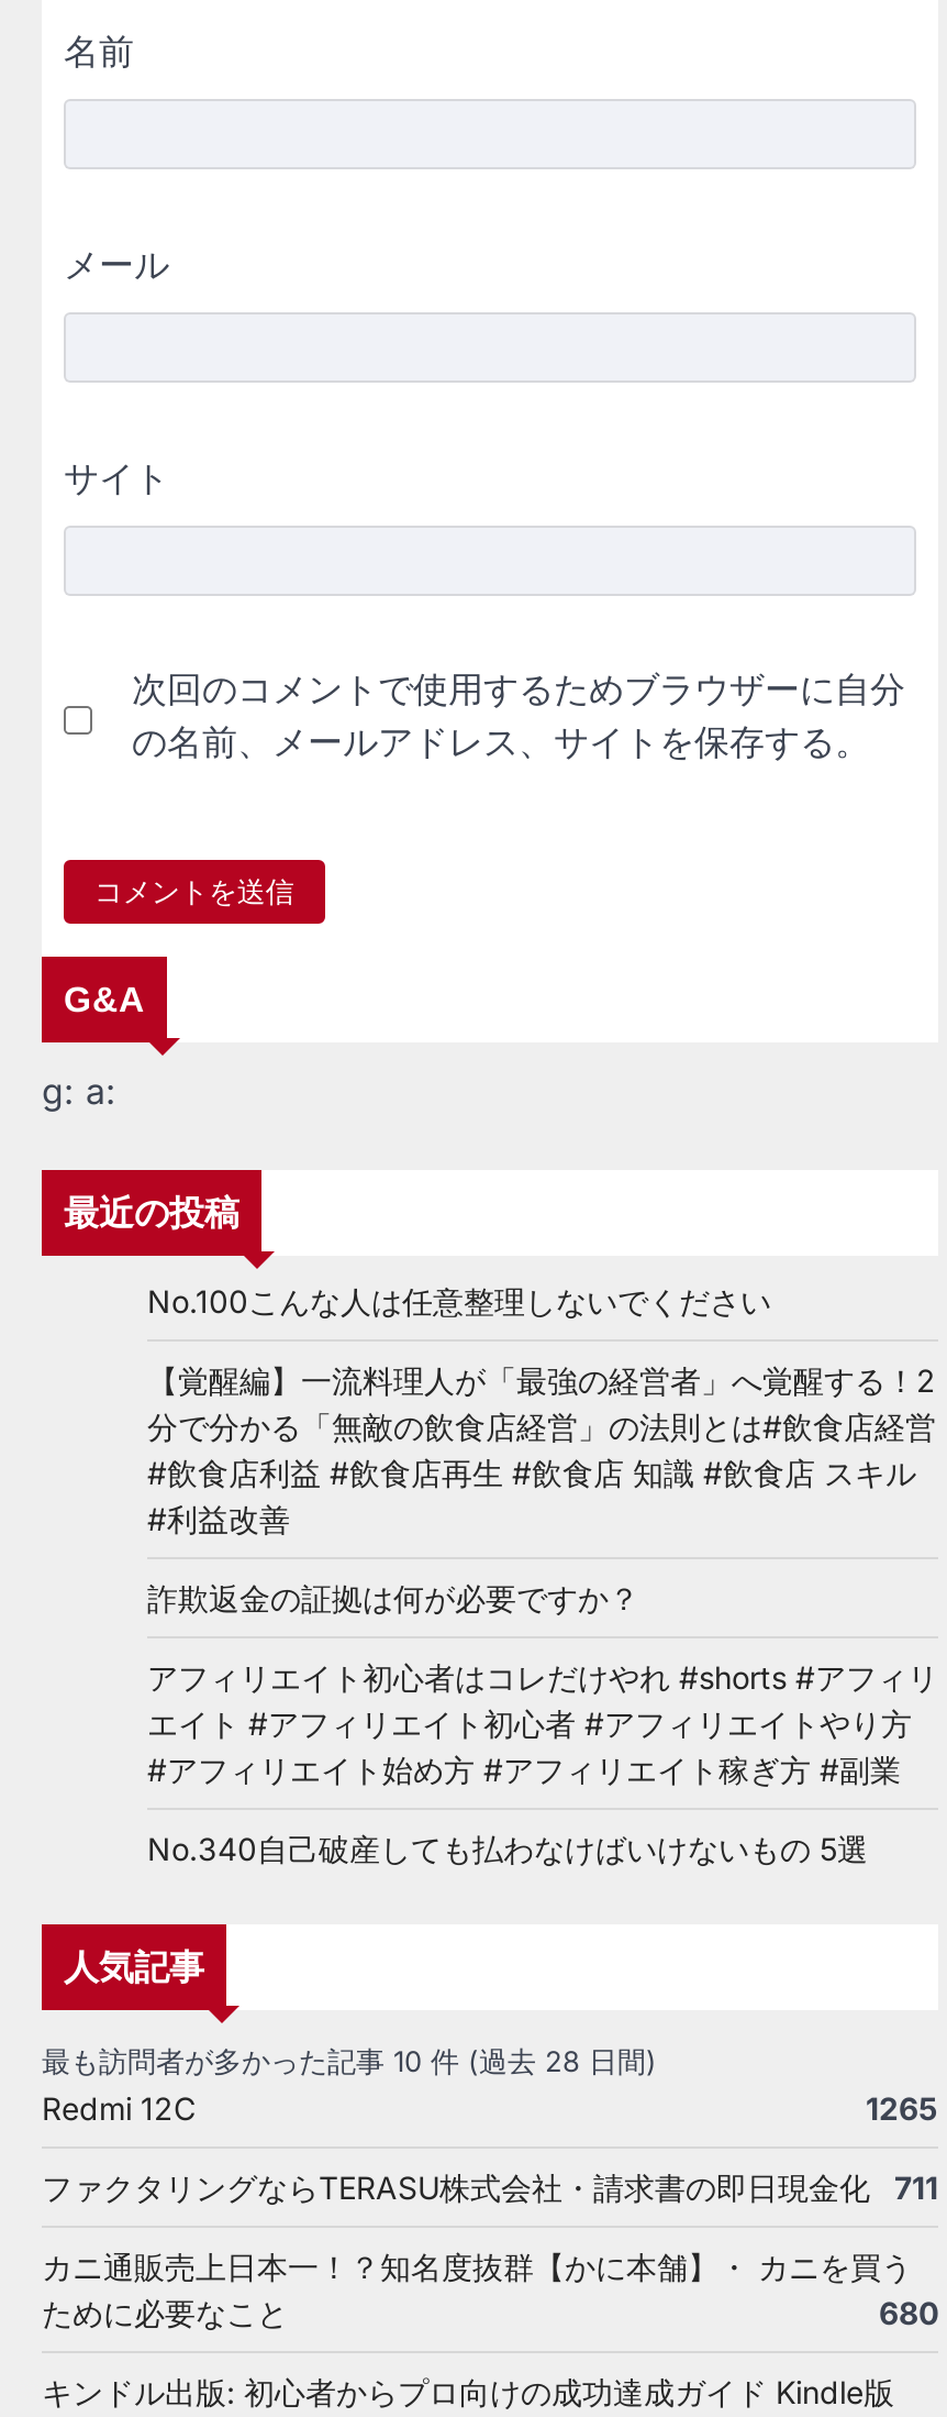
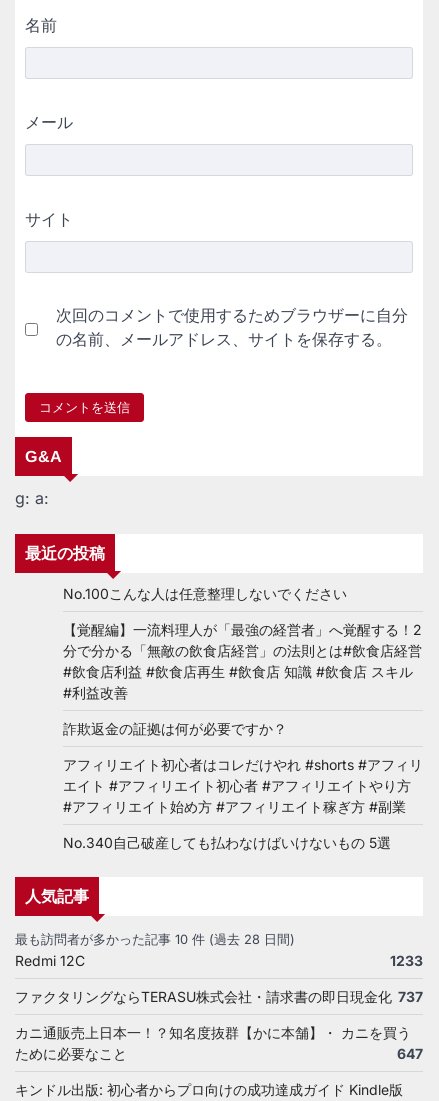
- 1265
+ 1233

- ファクタリングならTERASU株式会社・請求書の即日現金化
- 711
+ ファクタリングならTERASU株式会社・請求書の即日現金化 737

- 680
+ 647
